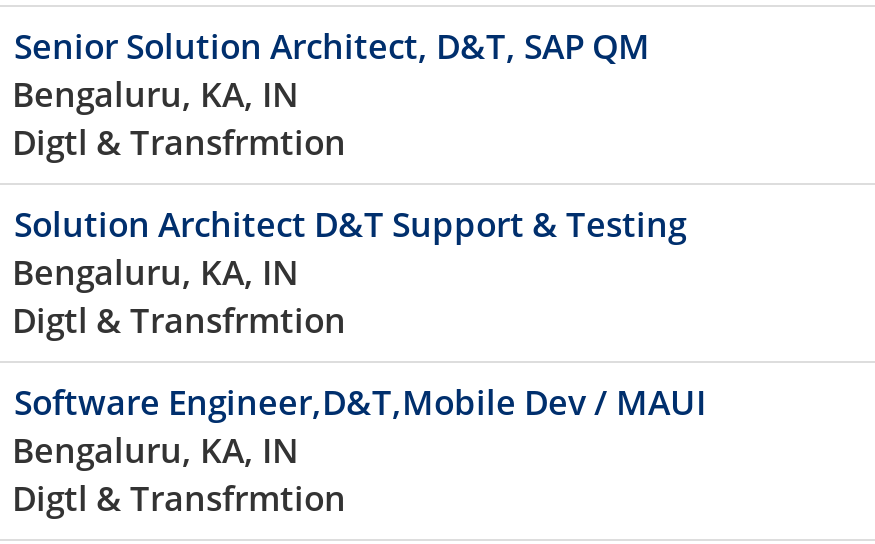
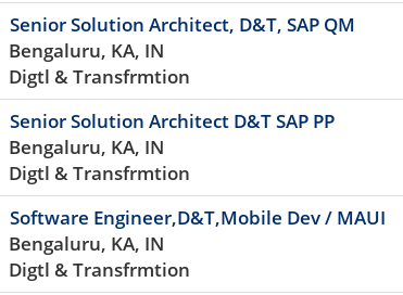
- Solution Architect D&T Support & Testing
+ Senior Solution Architect D&T SAP PP
